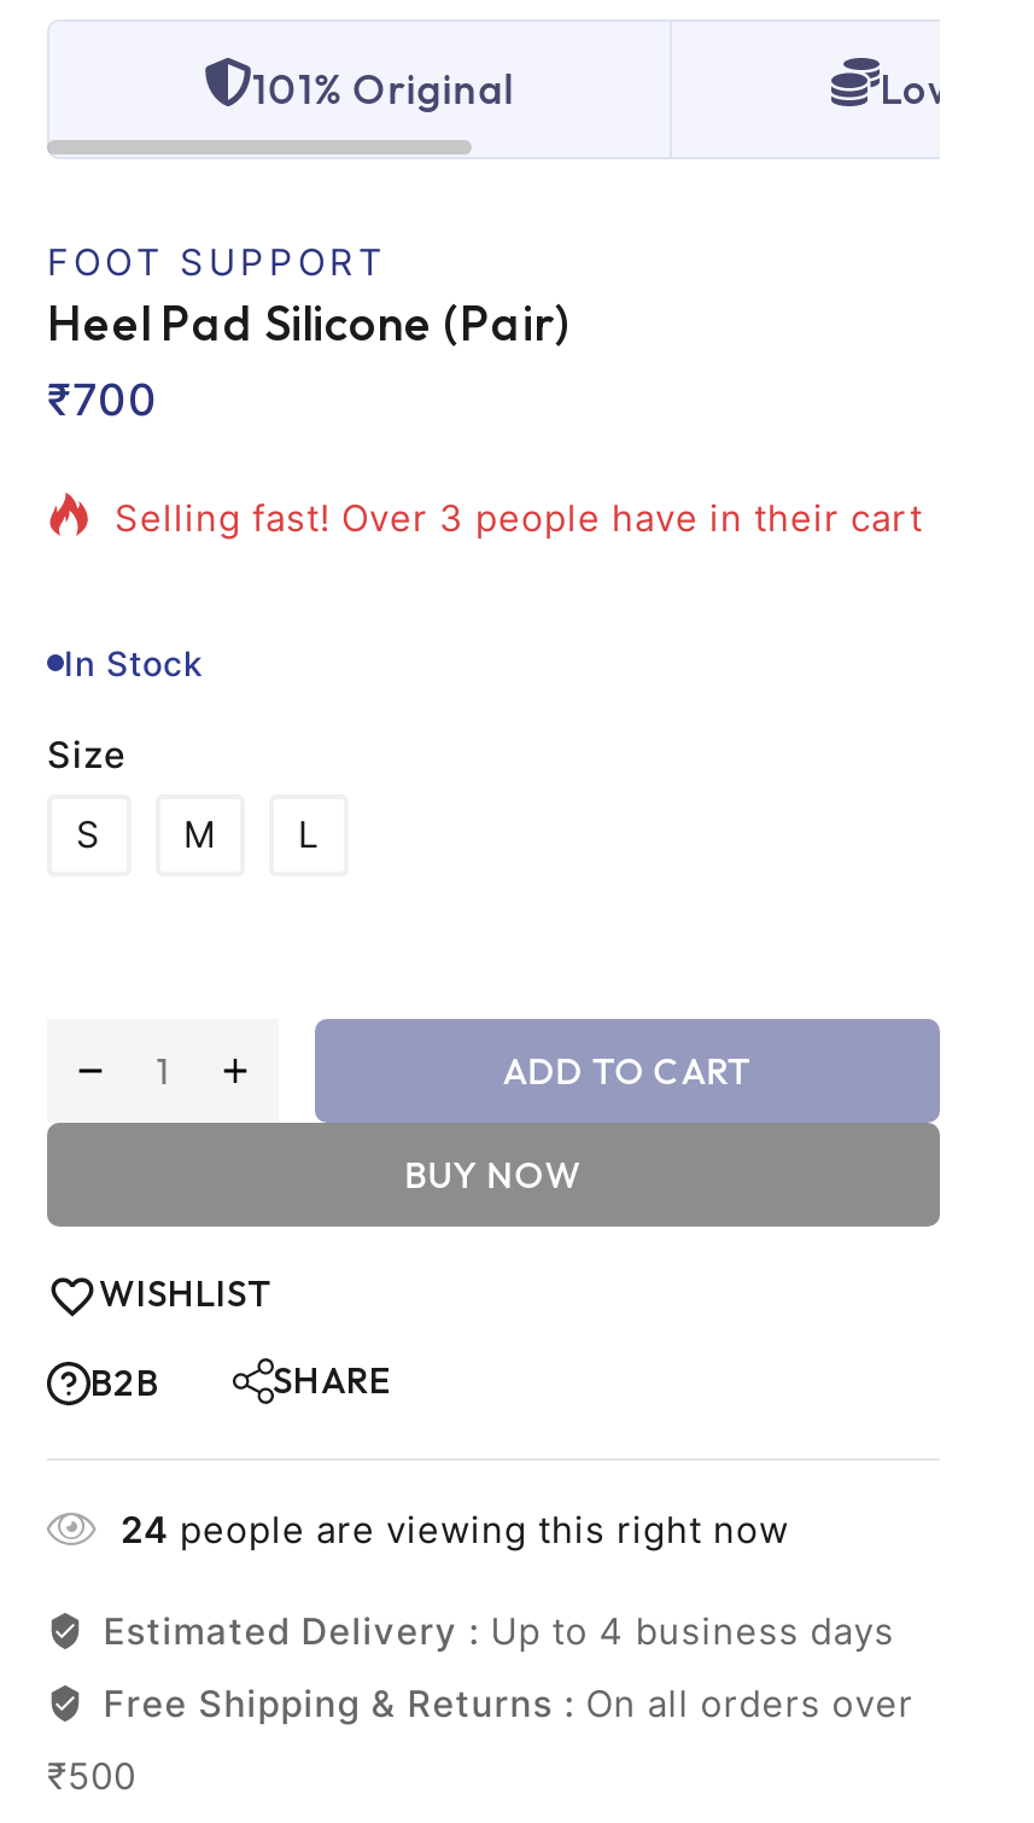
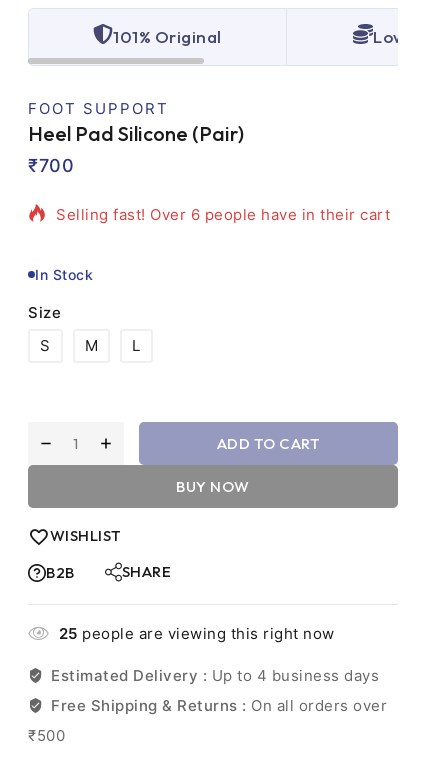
- Selling fast! Over 3 people have in their cart
+ Selling fast! Over 6 people have in their cart

- 24 people are viewing this right now
+ 25 people are viewing this right now
